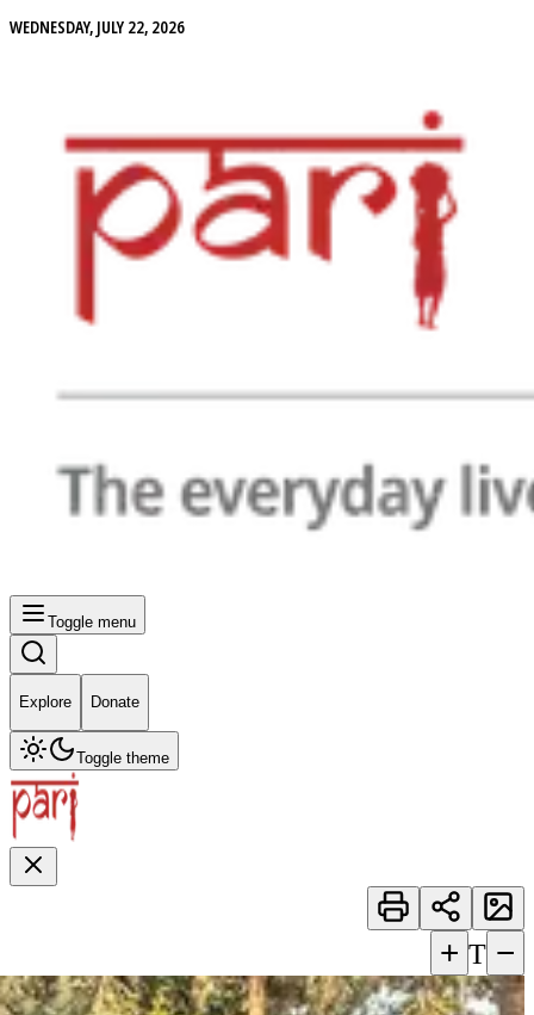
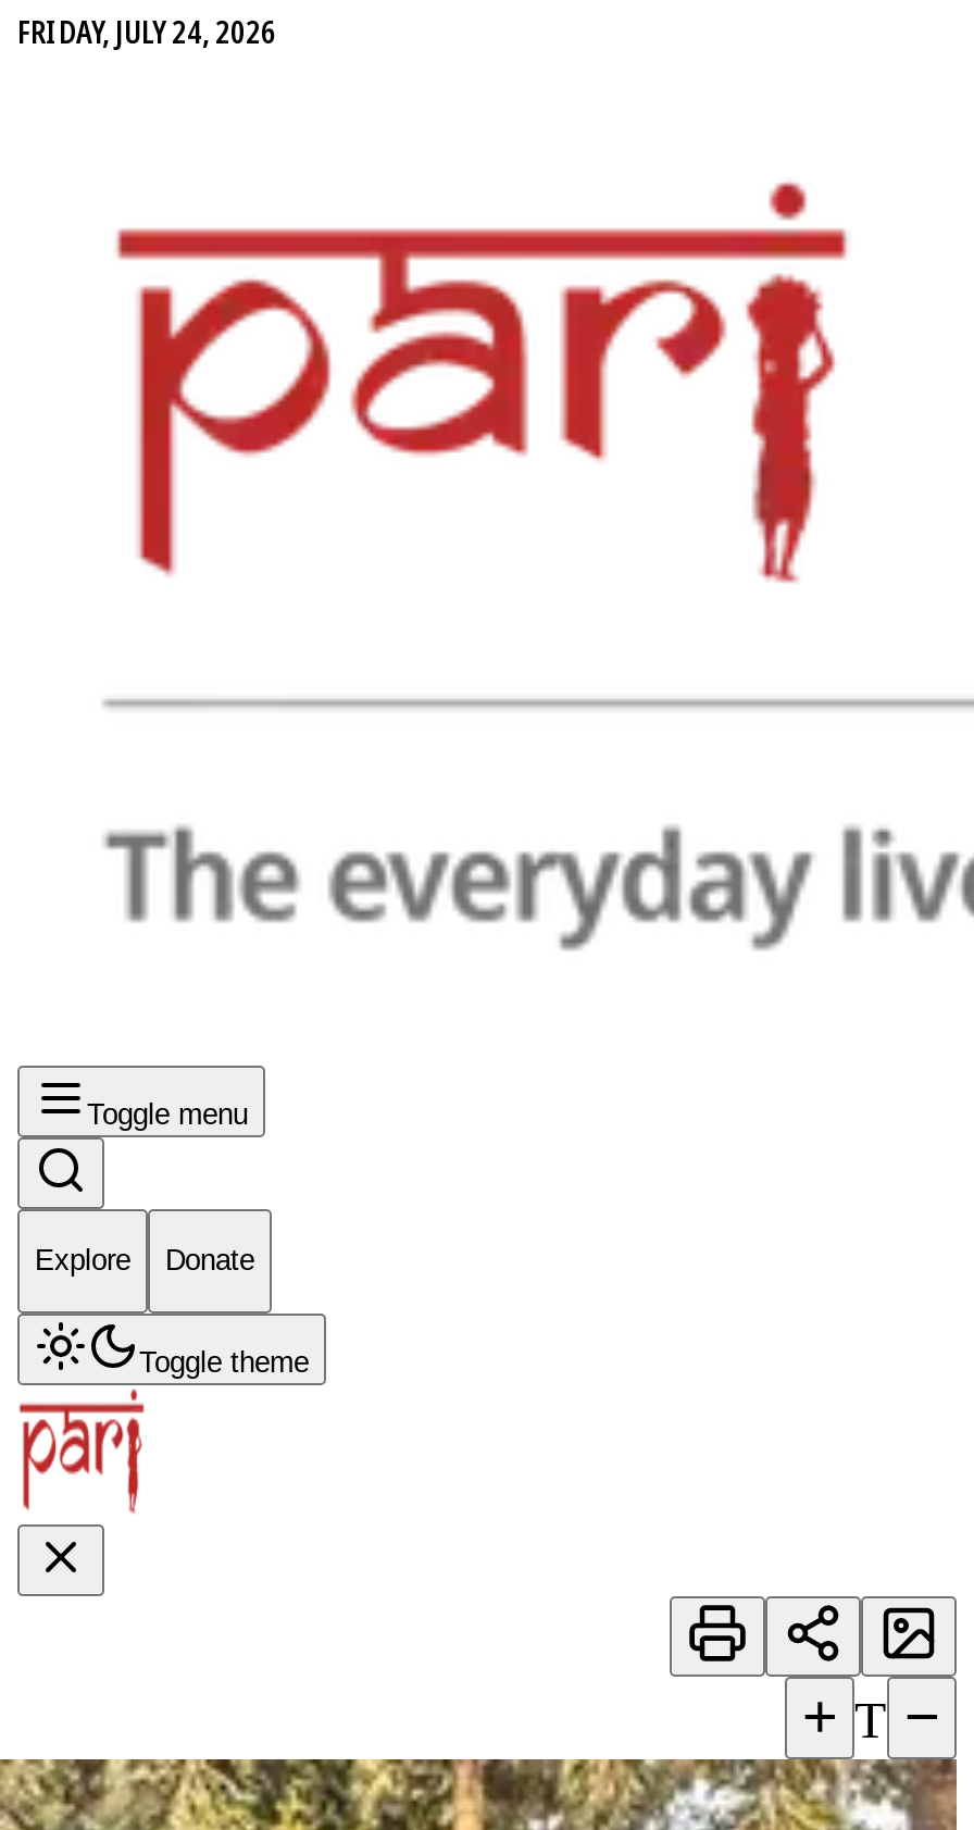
- WEDNESDAY, JULY 22, 2026
+ FRIDAY, JULY 24, 2026
